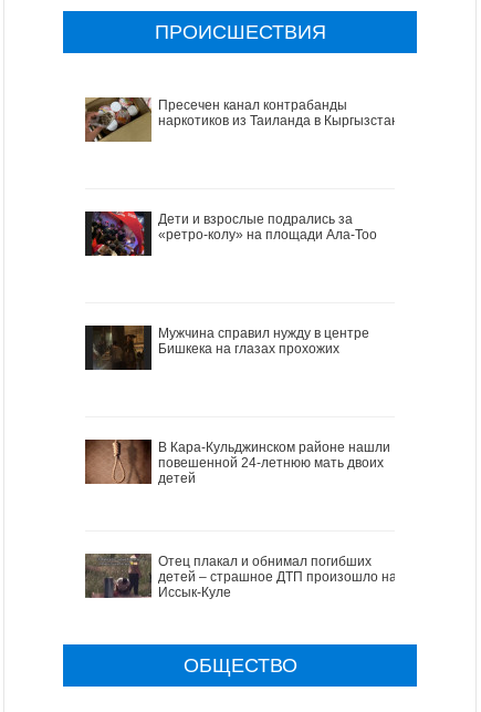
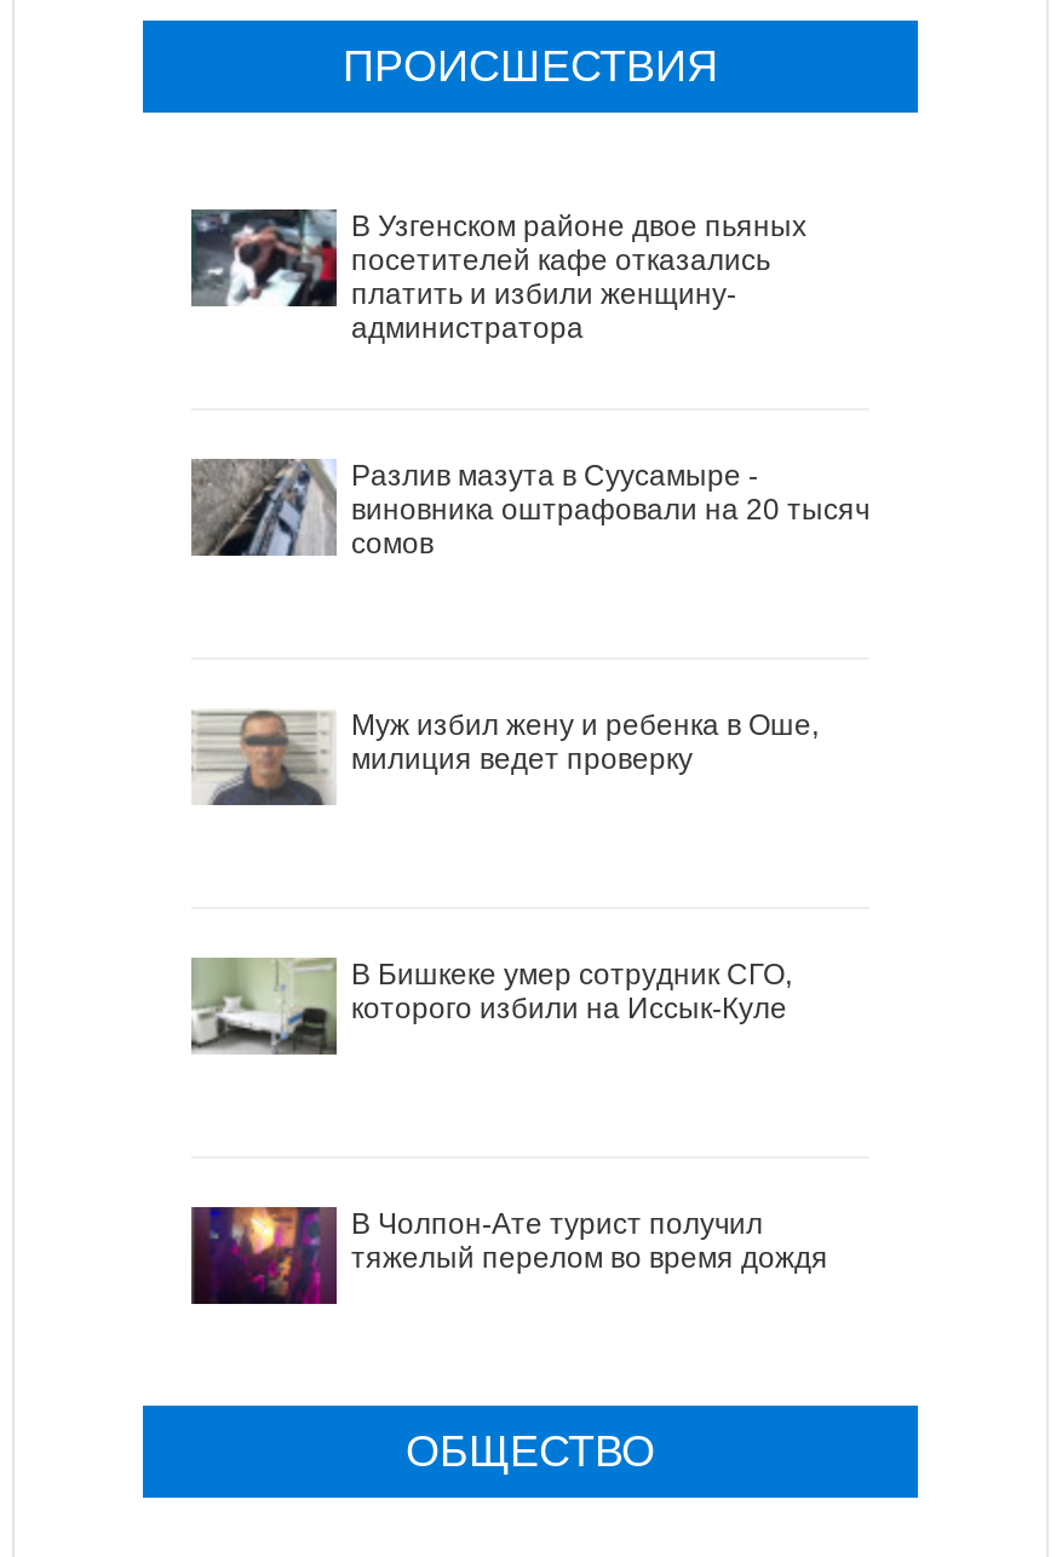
- [image]
- Пресечен канал контрабанды
- наркотиков из Таиланда в Кыргызстан
+ [image]
+ В Узгенском районе двое пьяных
+ посетителей кафе отказались
+ платить и избили женщину-
+ администратора

- [image]
- Дети и взрослые подрались за
- «ретро-колу» на площади Ала-Тоо
+ [image]
+ Разлив мазута в Суусамыре -
+ виновника оштрафовали на 20 тысяч
+ сомов

- [image]
- Мужчина справил нужду в центре
- Бишкека на глазах прохожих
+ [image]
+ Муж избил жену и ребенка в Оше,
+ милиция ведет проверку

- [image]
- В Кара-Кульджинском районе нашли
- повешенной 24-летнюю мать двоих
- детей
+ [image]
+ В Бишкеке умер сотрудник СГО,
+ которого избили на Иссык-Куле

- [image]
- Отец плакал и обнимал погибших
- детей – страшное ДТП произошло на
- Иссык-Куле
+ [image]
+ В Чолпон-Ате турист получил
+ тяжелый перелом во время дождя
